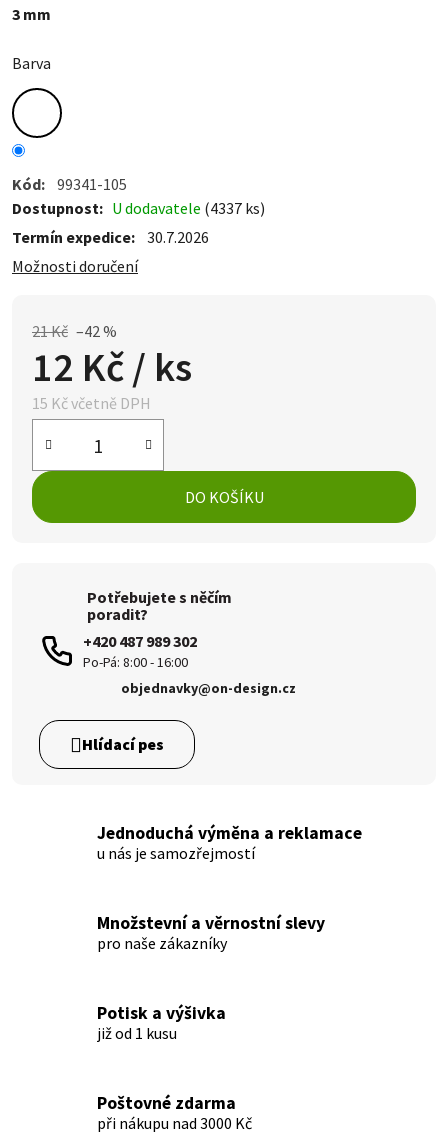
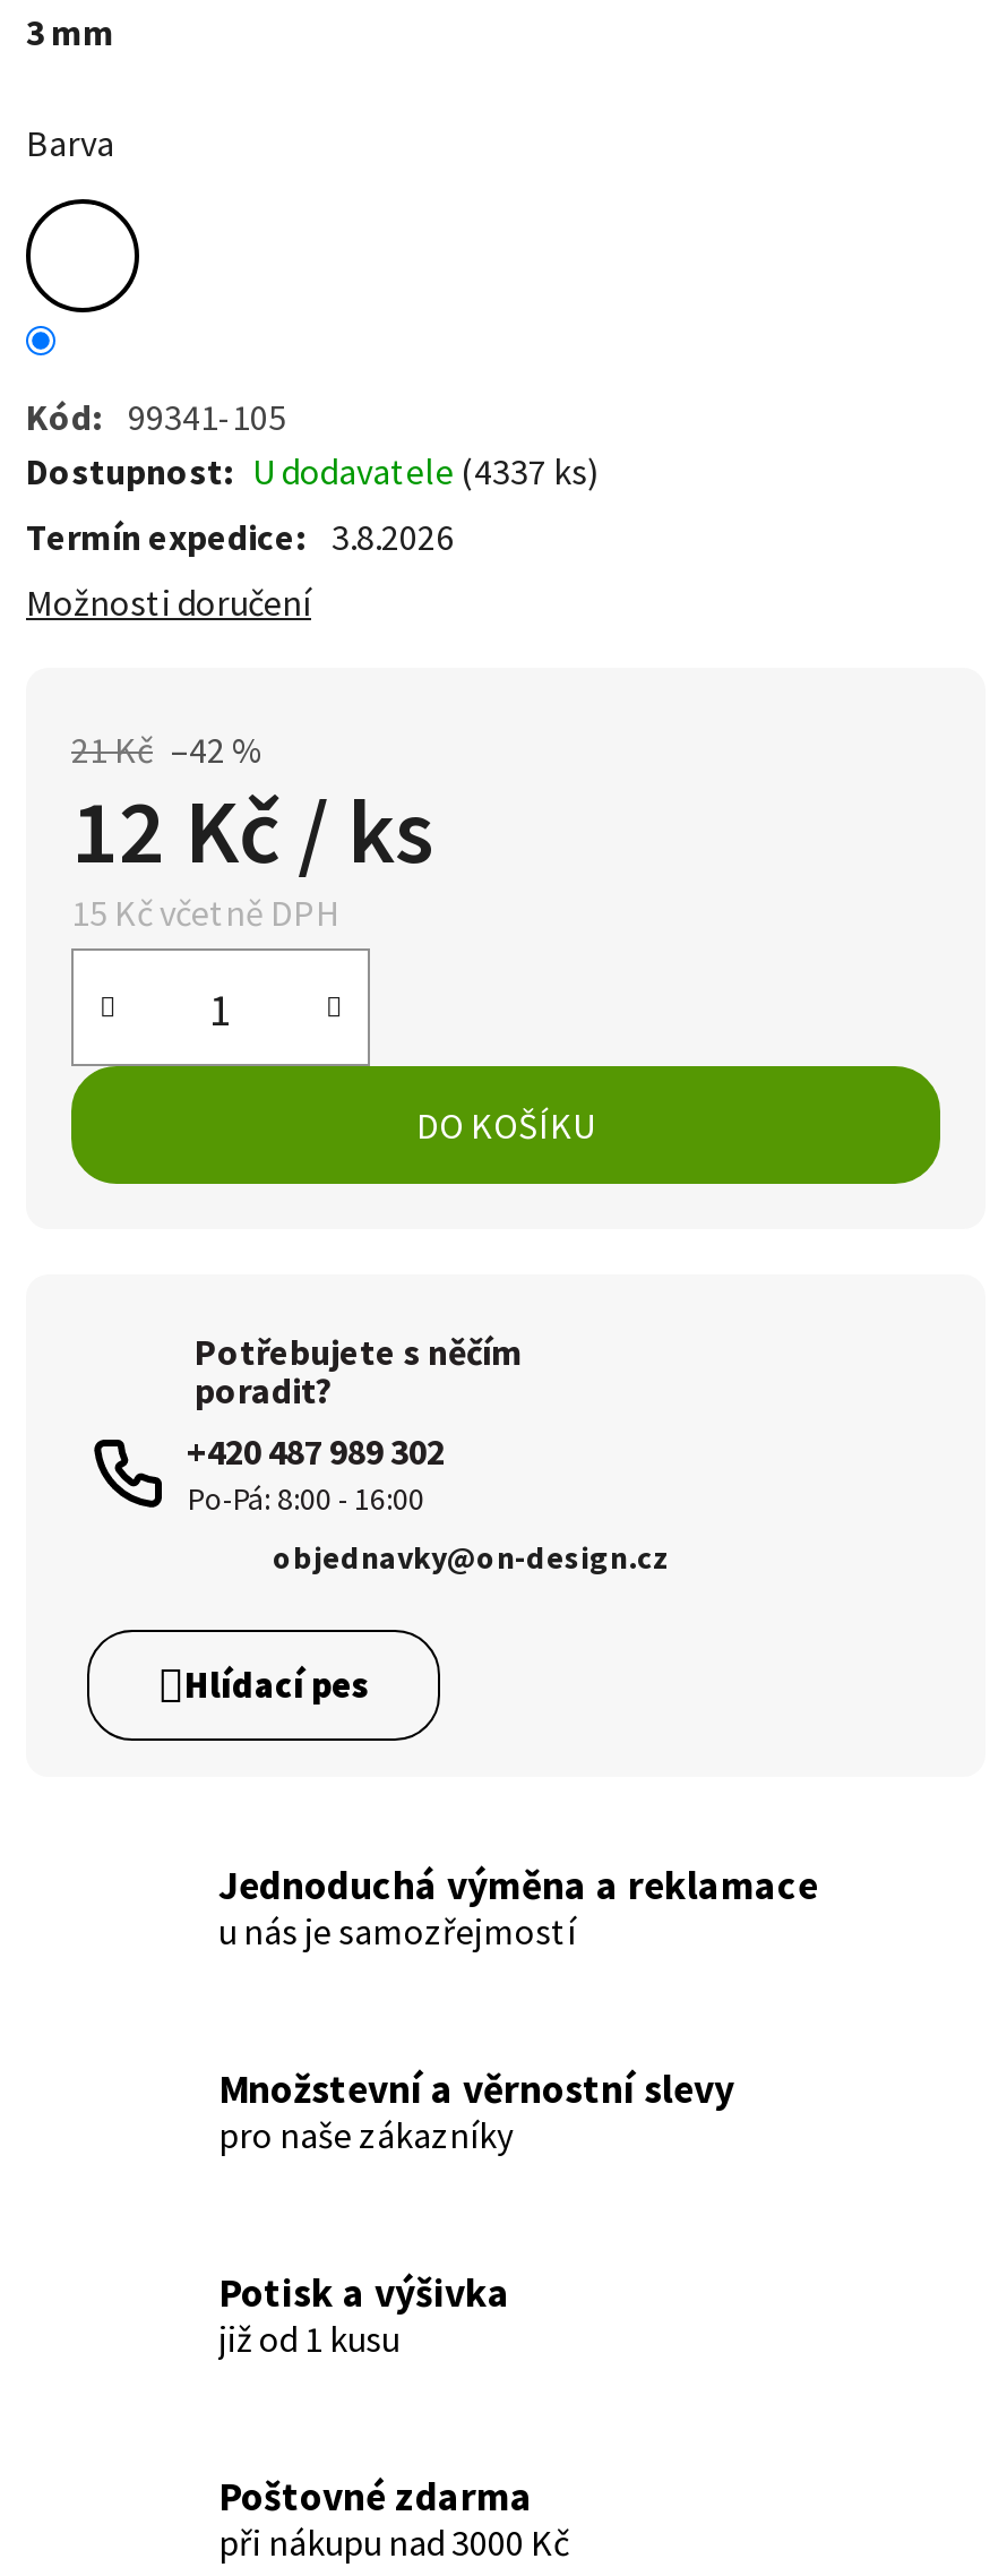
- Termín expedice: 30.7.2026
+ Termín expedice: 3.8.2026
